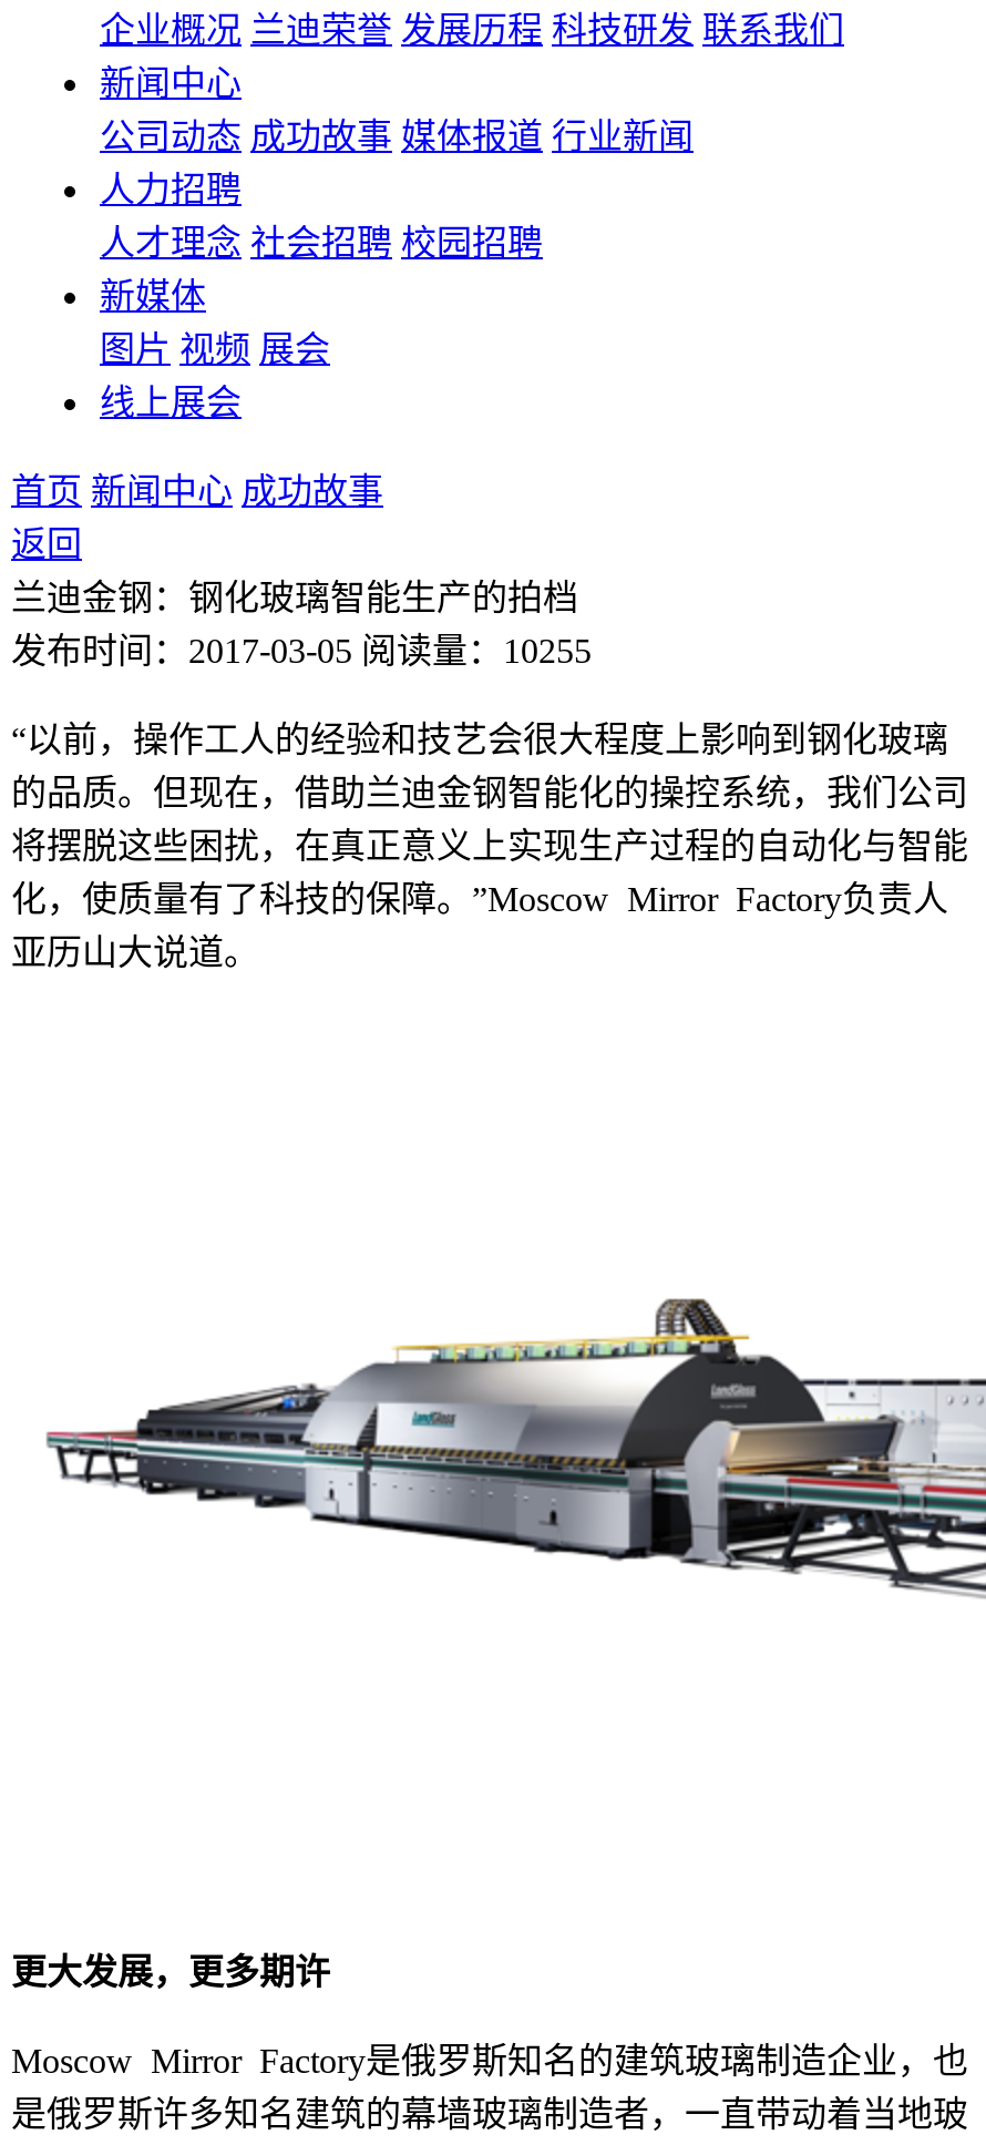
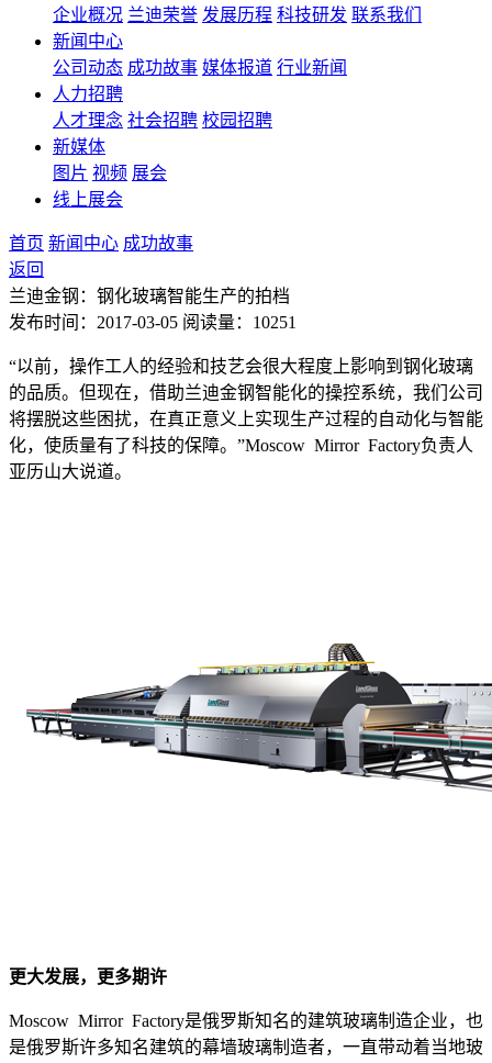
- 发布时间：2017-03-05 阅读量：10255
+ 发布时间：2017-03-05 阅读量：10251
